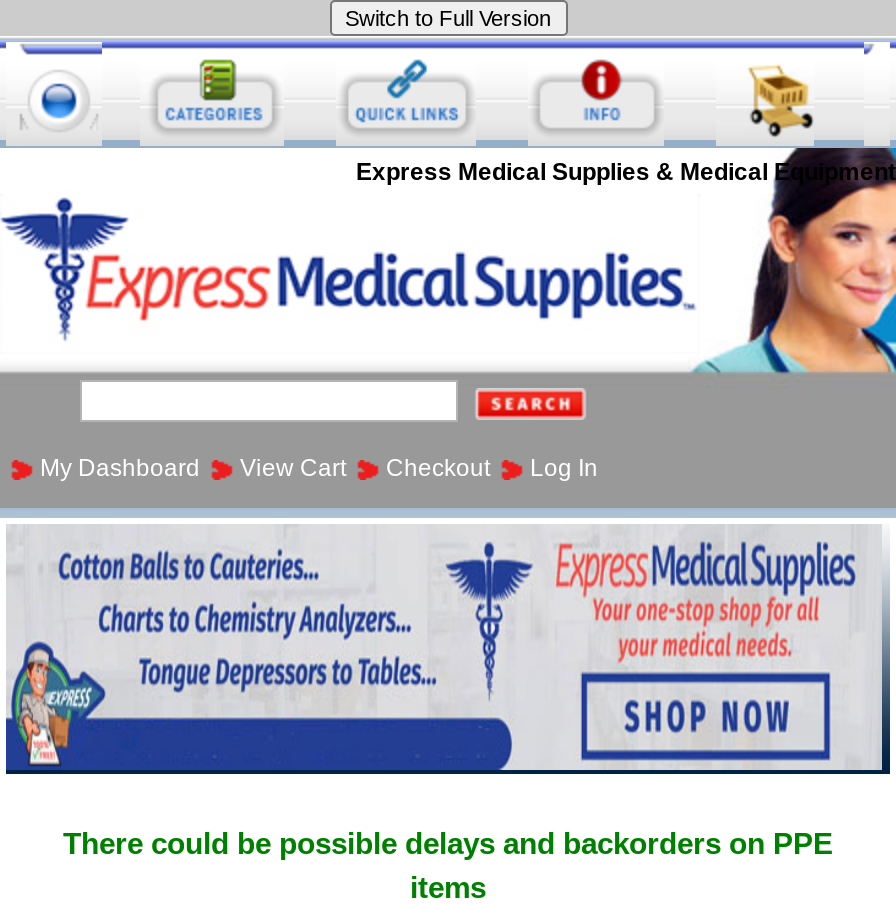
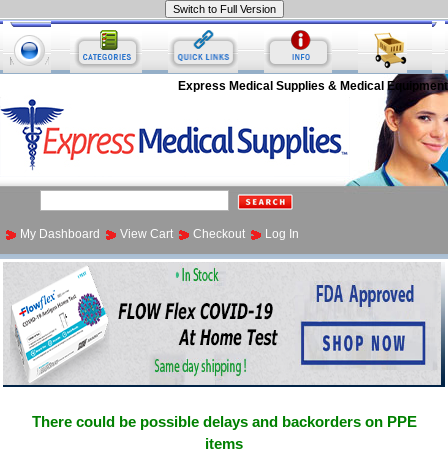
- [image]
+ [image]
